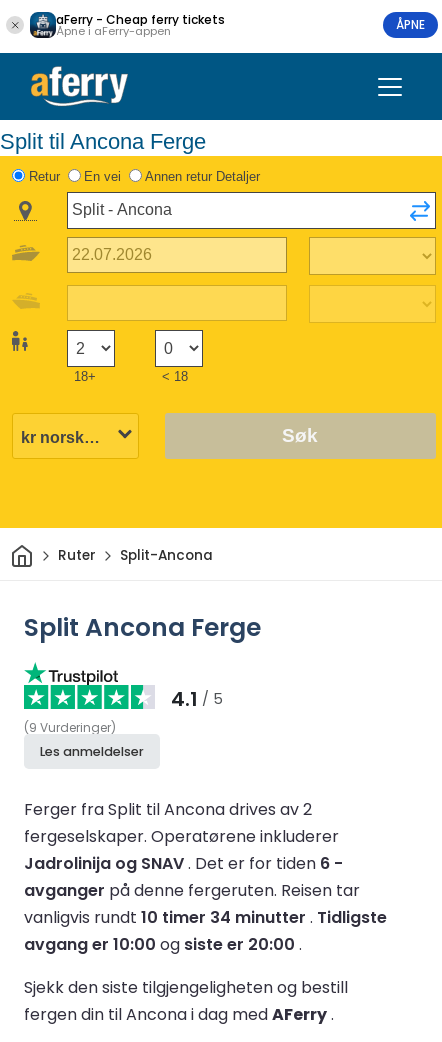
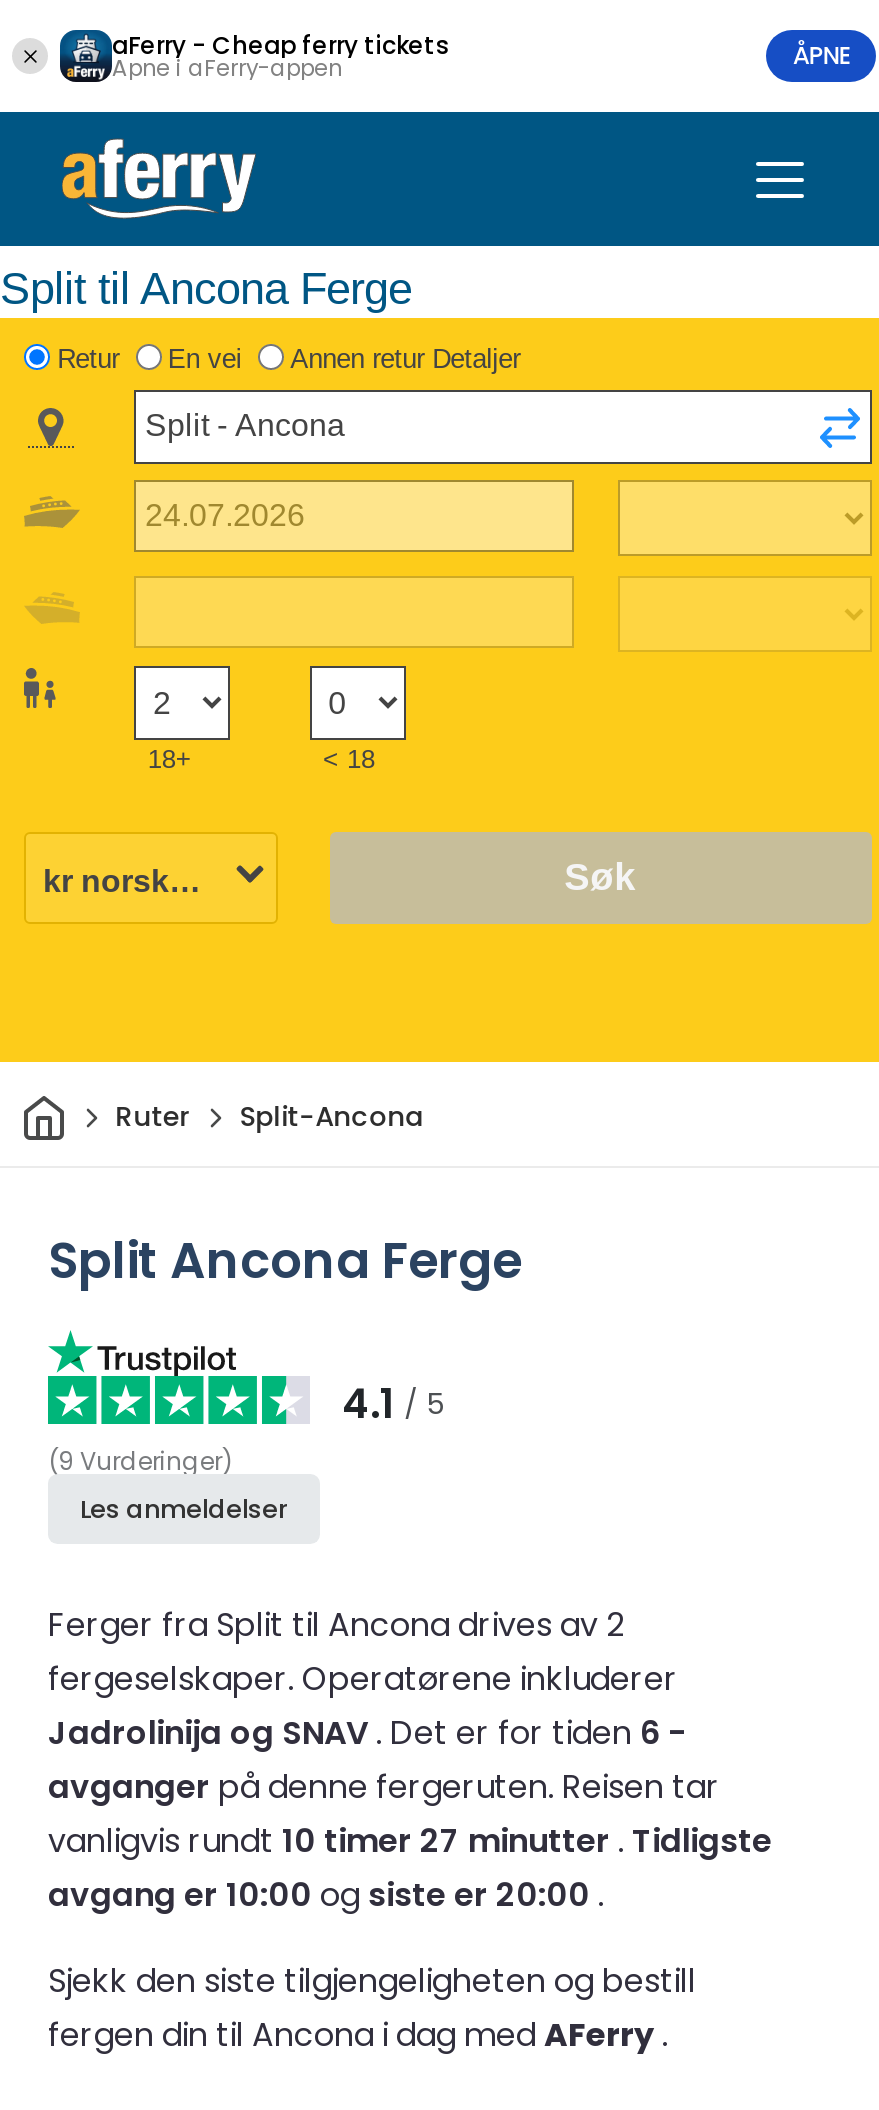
- vanligvis rundt 10 timer 34 minutter. Tidligste
+ vanligvis rundt 10 timer 27 minutter. Tidligste
